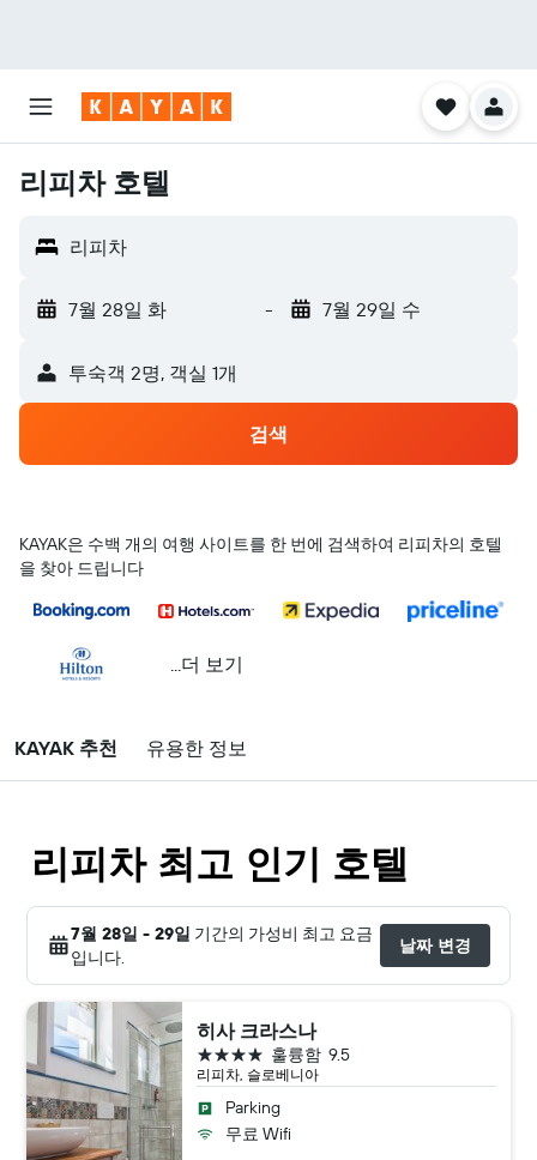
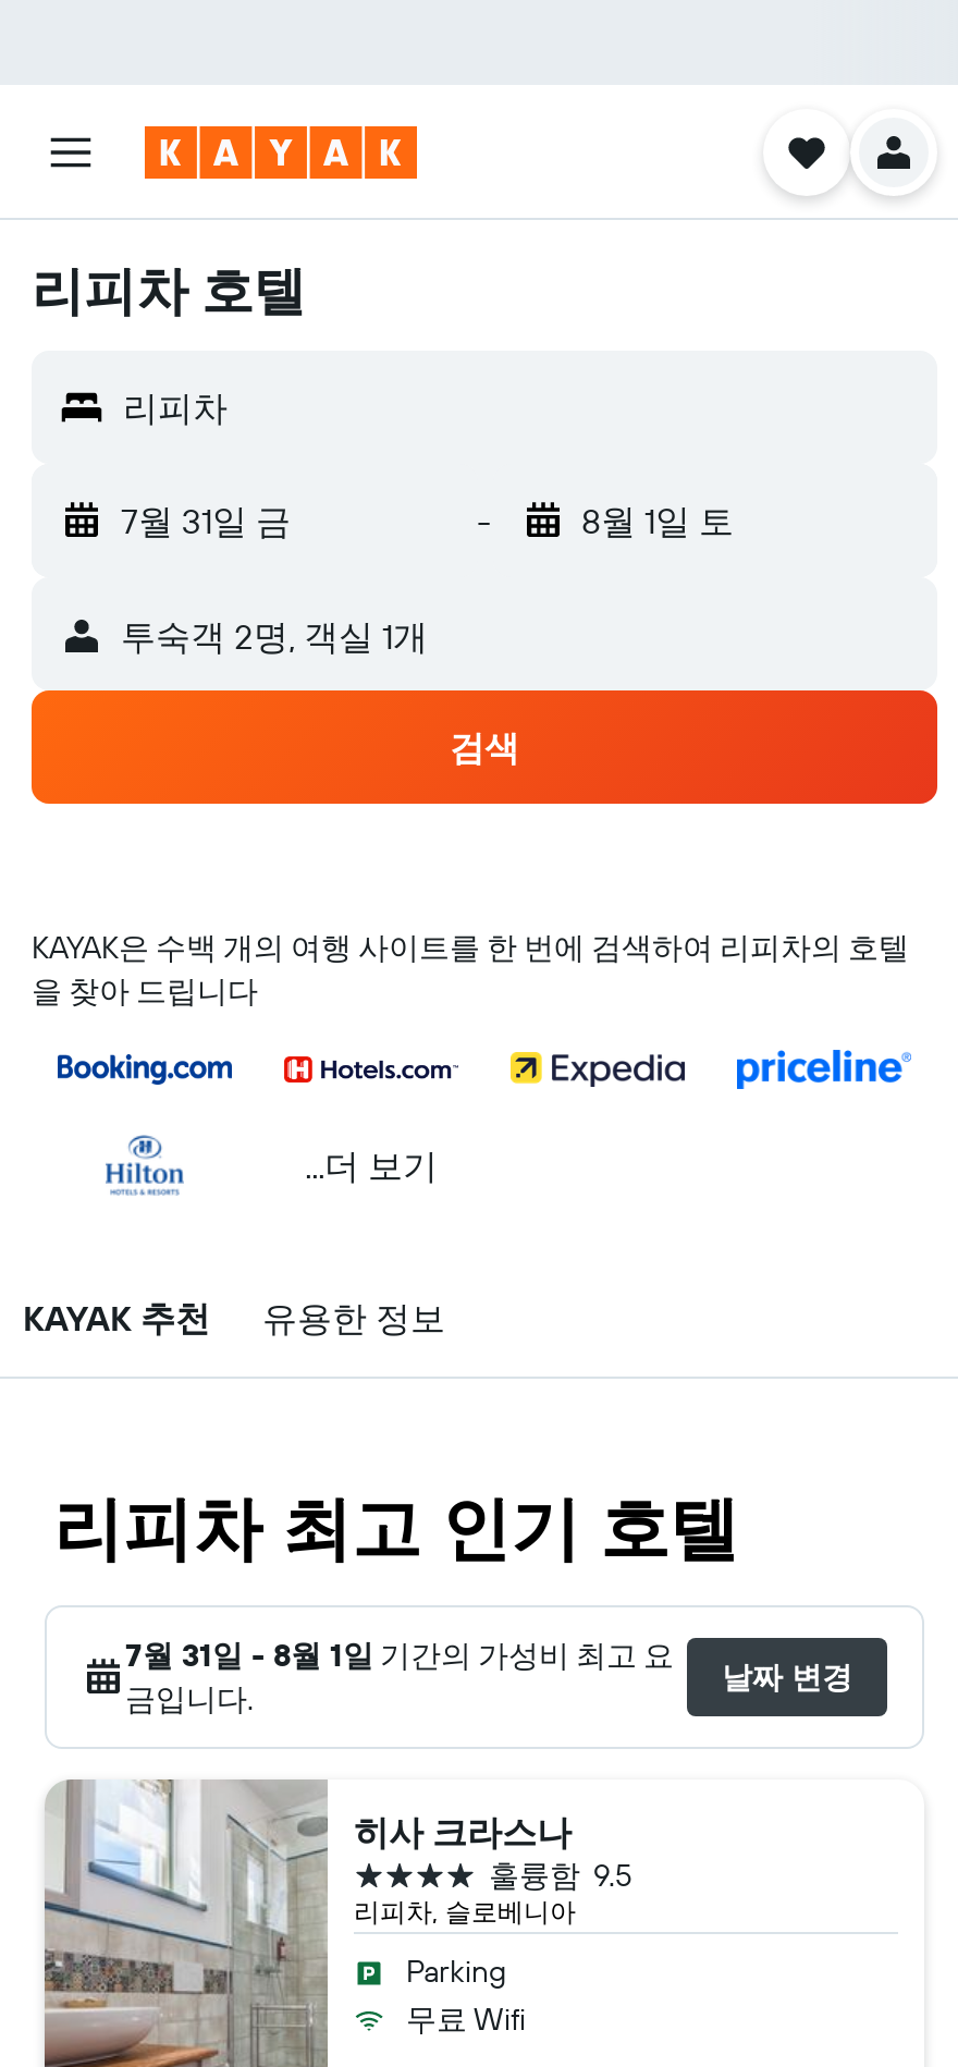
- 7월 28일 화
+ 7월 31일 금

- 7월 29일 수
+ 8월 1일 토

- 7월 28일 - 29일 기간의 가성비 최고 요금
- 입니다.
+ 7월 31일 - 8월 1일 기간의 가성비 최고 요
+ 금입니다.
